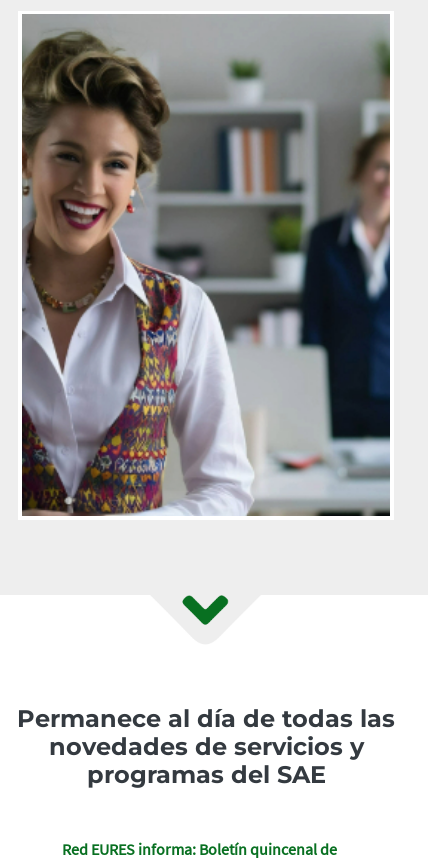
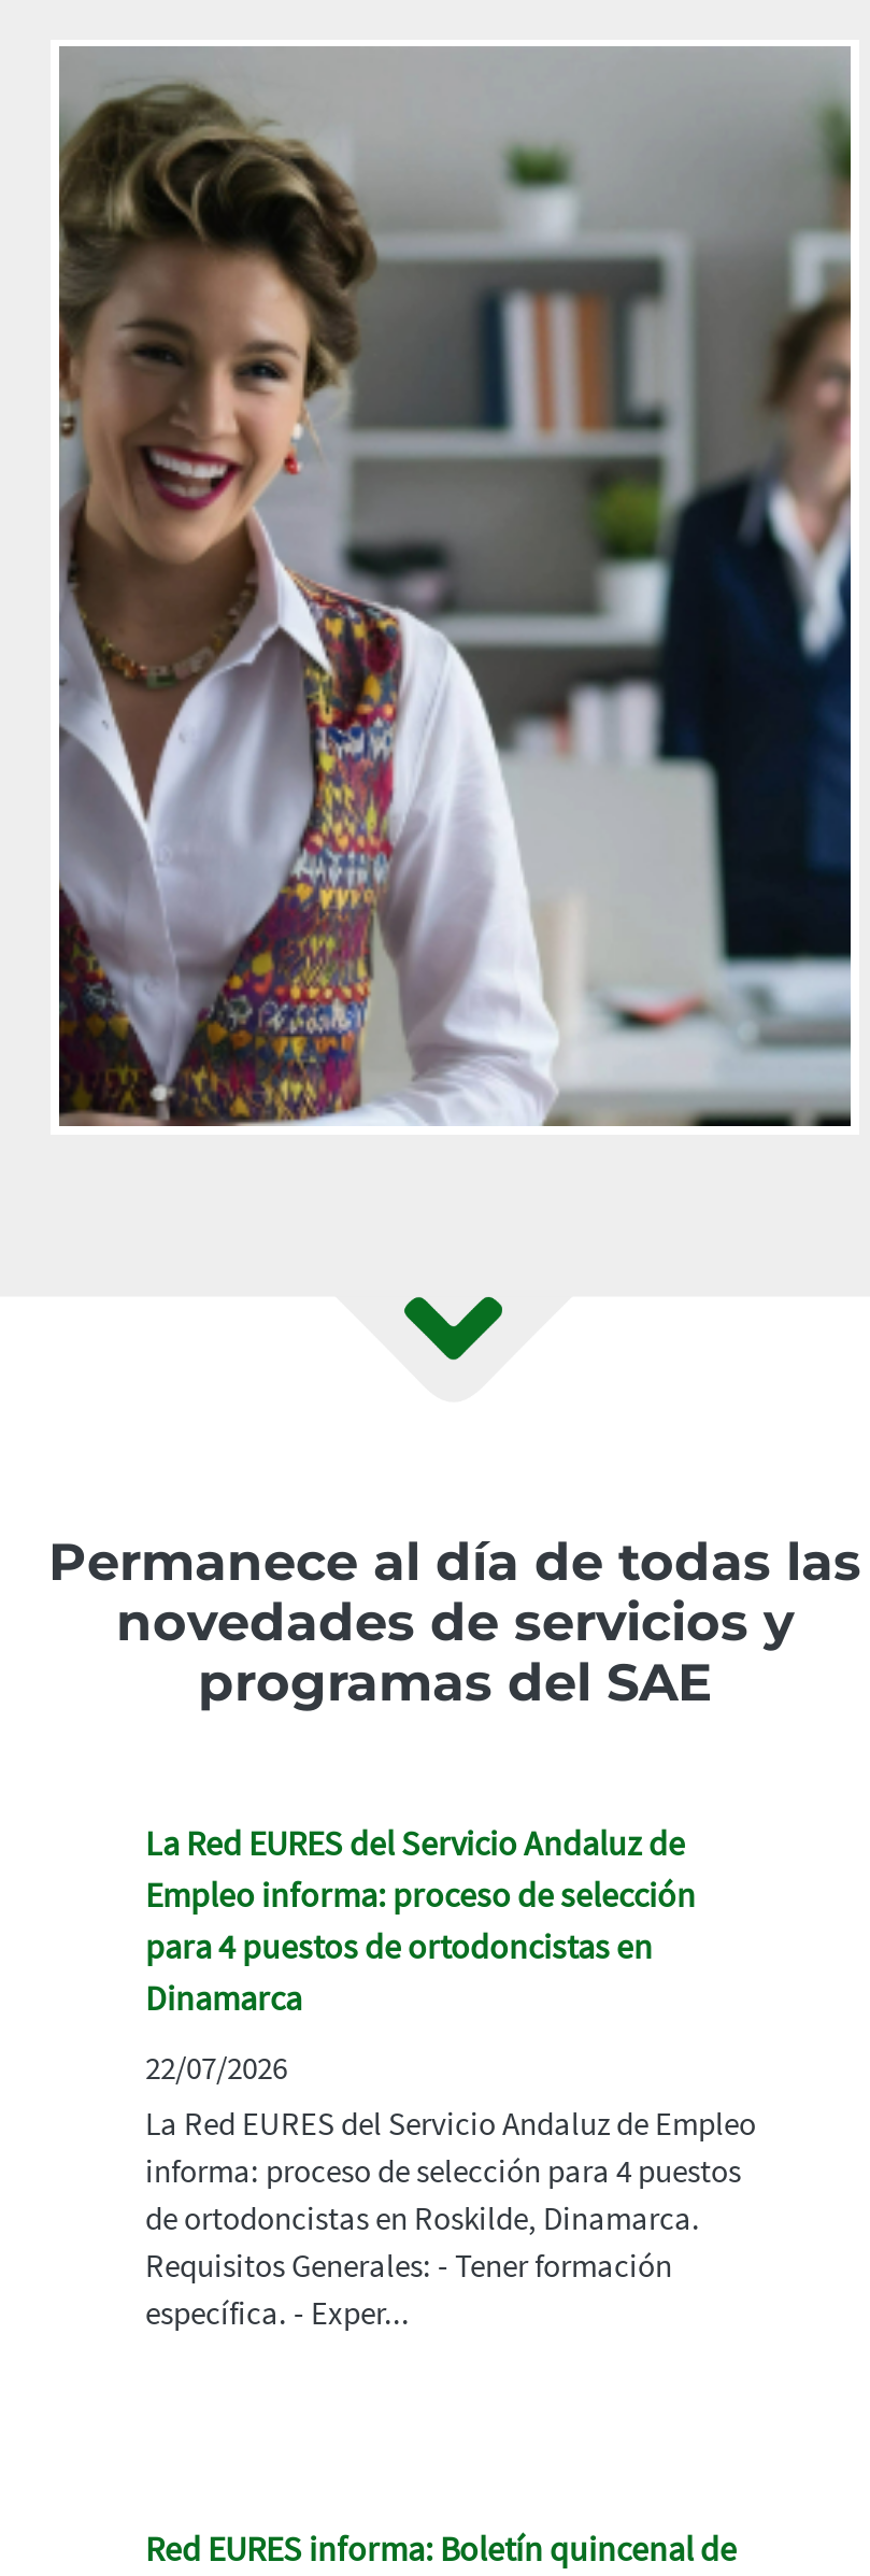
+ La Red EURES del Servicio Andaluz de
+ Empleo informa: proceso de selección
+ para 4 puestos de ortodoncistas en
+ Dinamarca
+ 22/07/2026
+ La Red EURES del Servicio Andaluz de Empleo
+ informa: proceso de selección para 4 puestos
+ de ortodoncistas en Roskilde, Dinamarca.
+ Requisitos Generales: - Tener formación
+ específica. - Exper...
